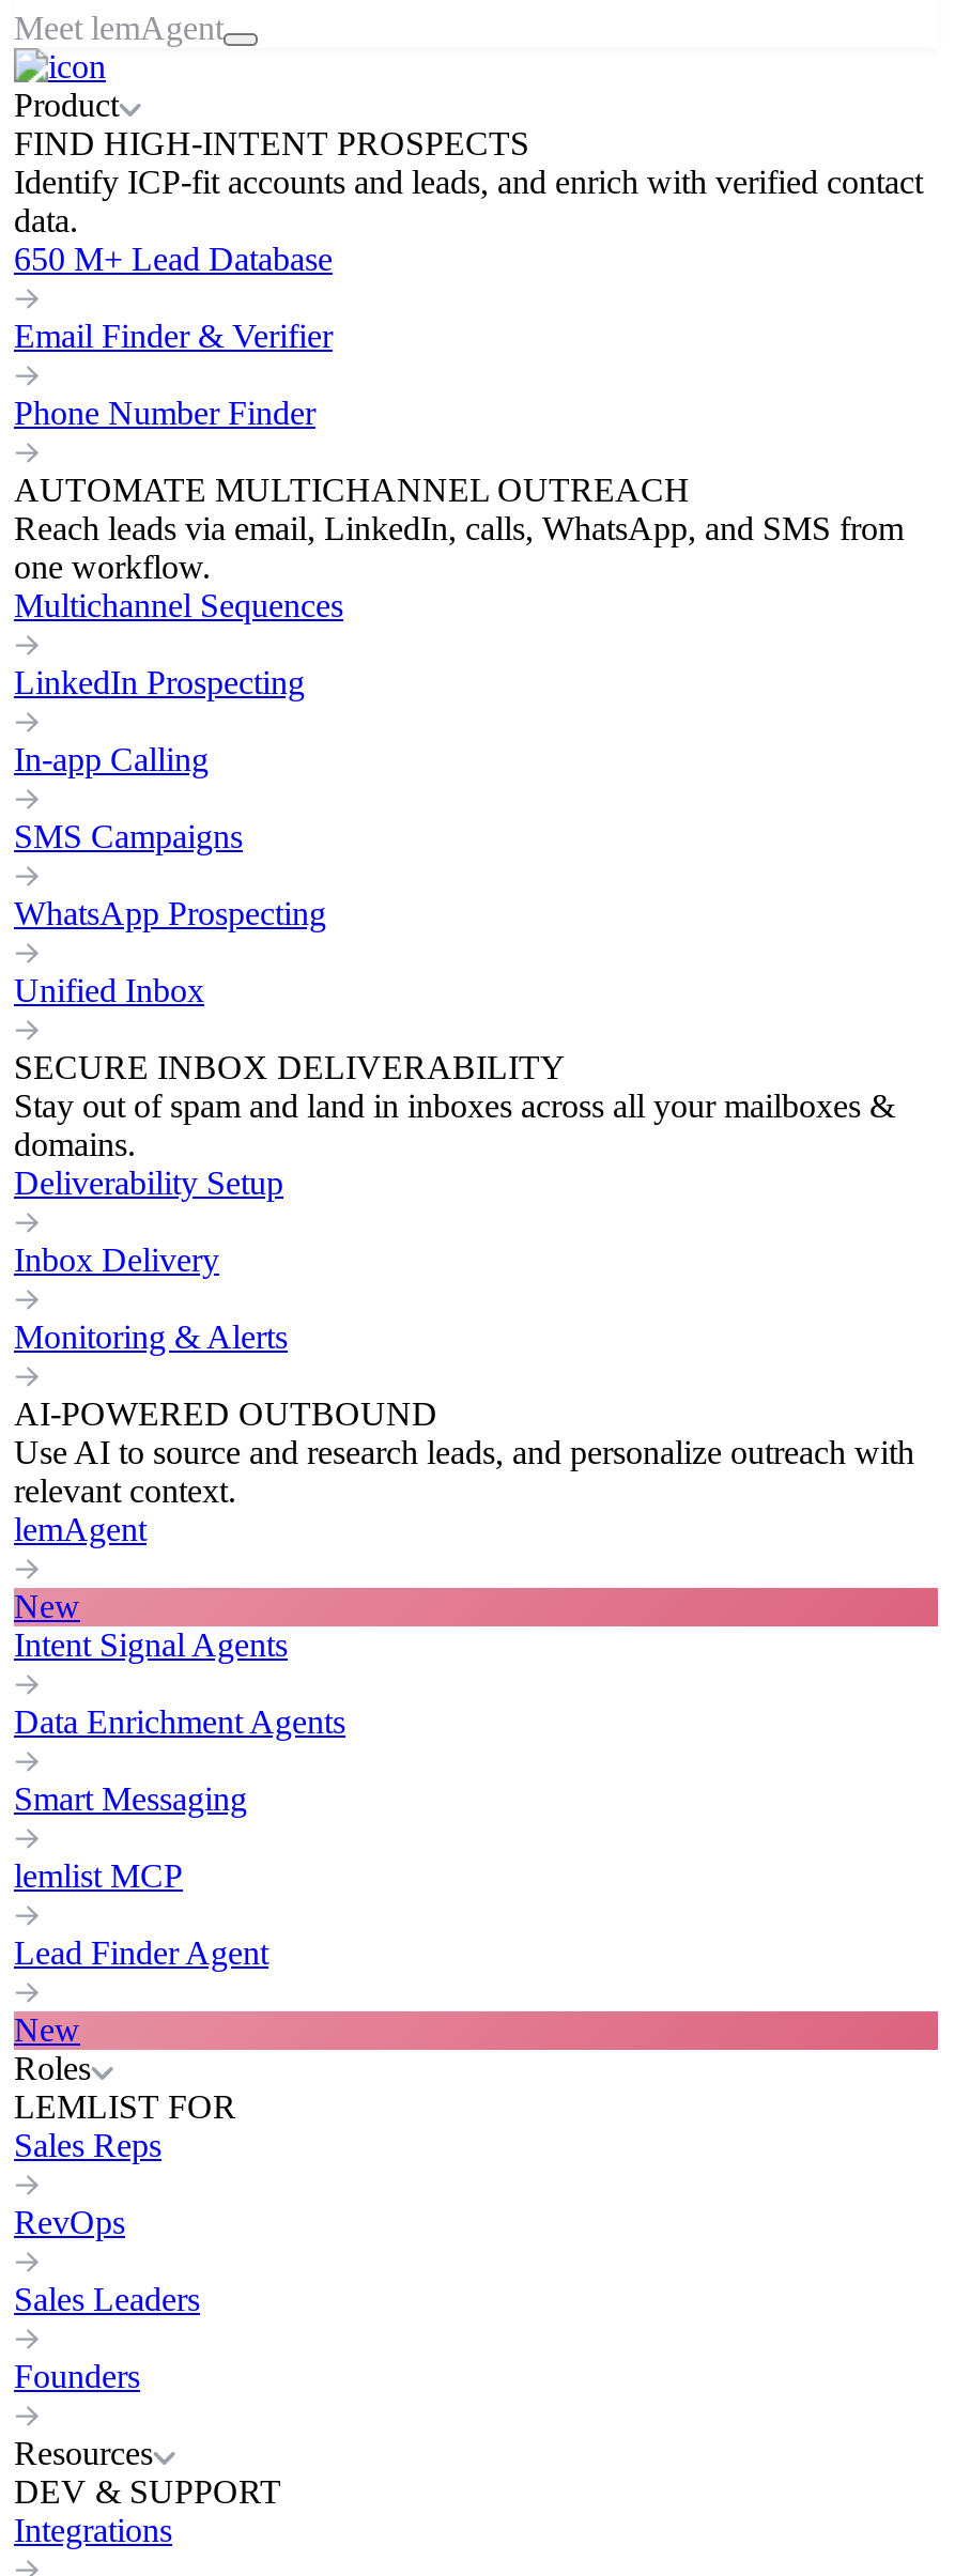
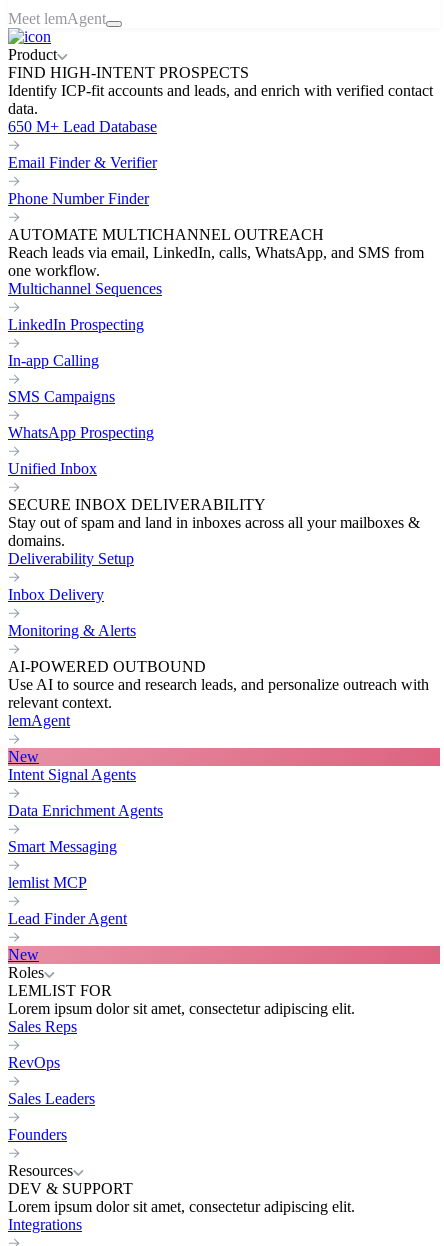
+ Lorem ipsum dolor sit amet, consectetur adipiscing elit.

+ Lorem ipsum dolor sit amet, consectetur adipiscing elit.
